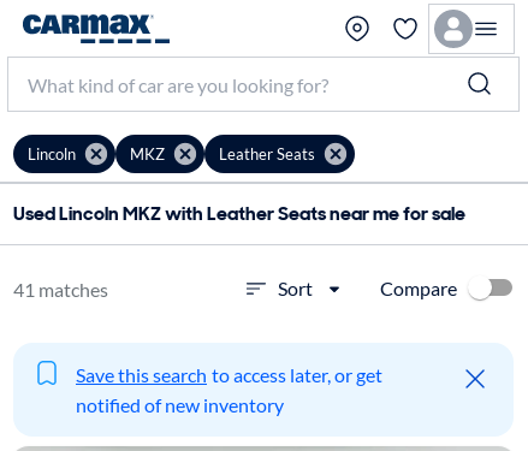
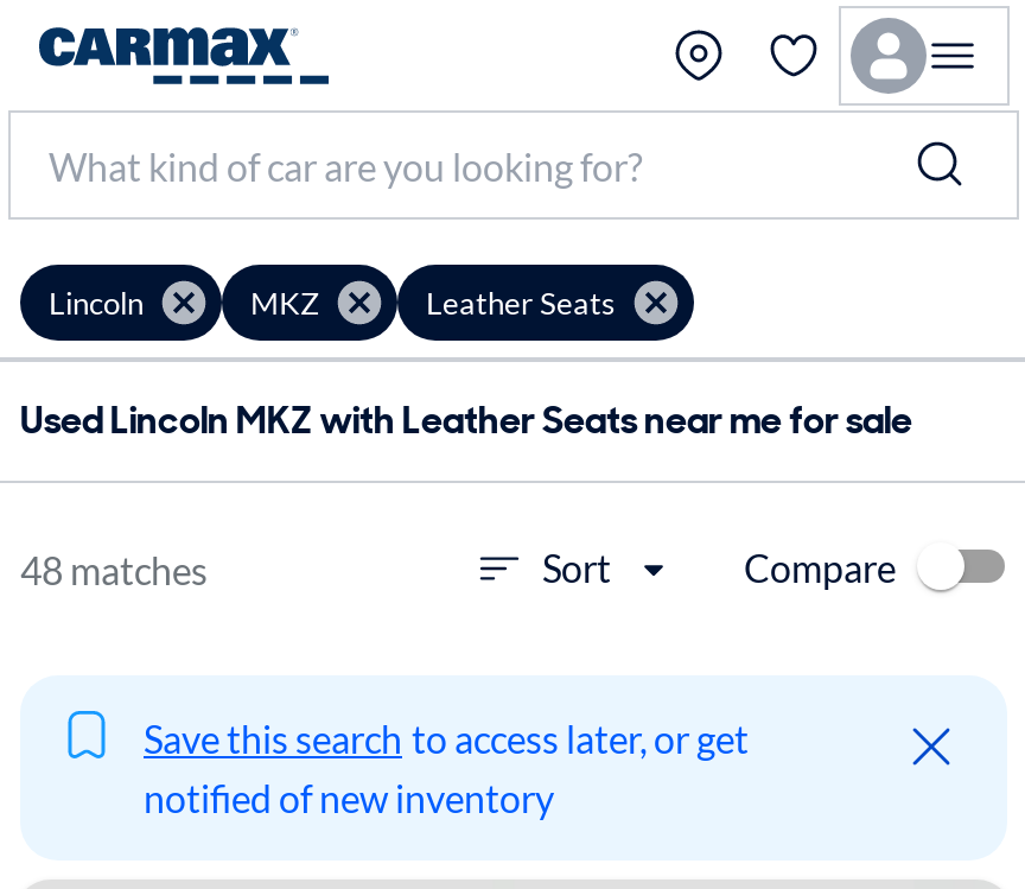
- 41 matches
+ 48 matches
